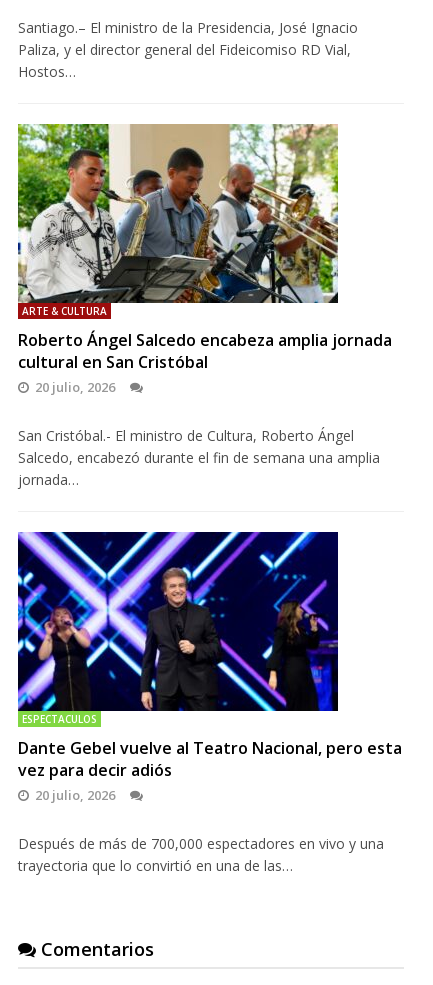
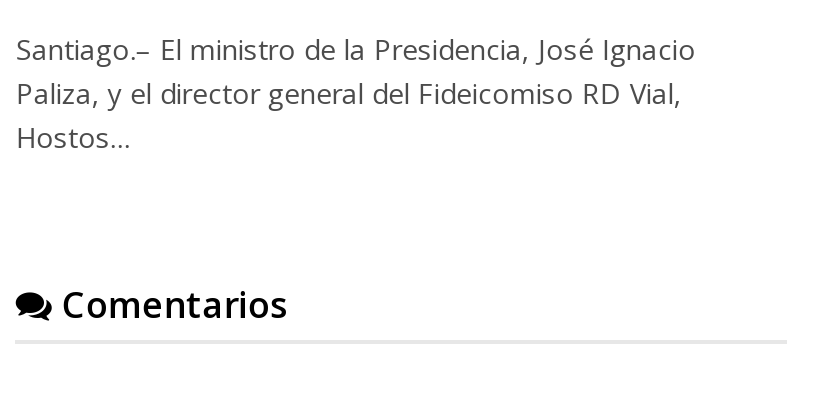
- [image]
- ARTE & CULTURA
- Roberto Ángel Salcedo encabeza amplia jornada
- cultural en San Cristóbal
- 20 julio, 2026
- San Cristóbal.- El ministro de Cultura, Roberto Ángel
- Salcedo, encabezó durante el fin de semana una amplia
- jornada…

- [image]
- ESPECTACULOS
- Dante Gebel vuelve al Teatro Nacional, pero esta
- vez para decir adiós
- 20 julio, 2026
- Después de más de 700,000 espectadores en vivo y una
- trayectoria que lo convirtió en una de las…
